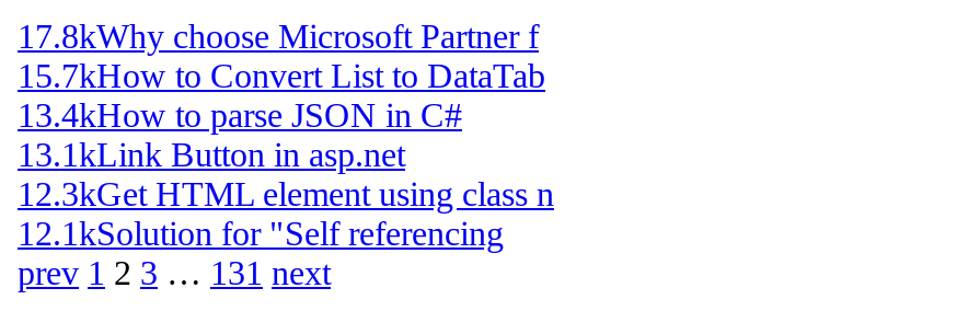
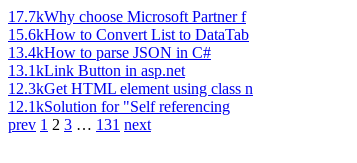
- 17.8kWhy choose Microsoft Partner f
+ 17.7kWhy choose Microsoft Partner f

- 15.7kHow to Convert List to DataTab
+ 15.6kHow to Convert List to DataTab
